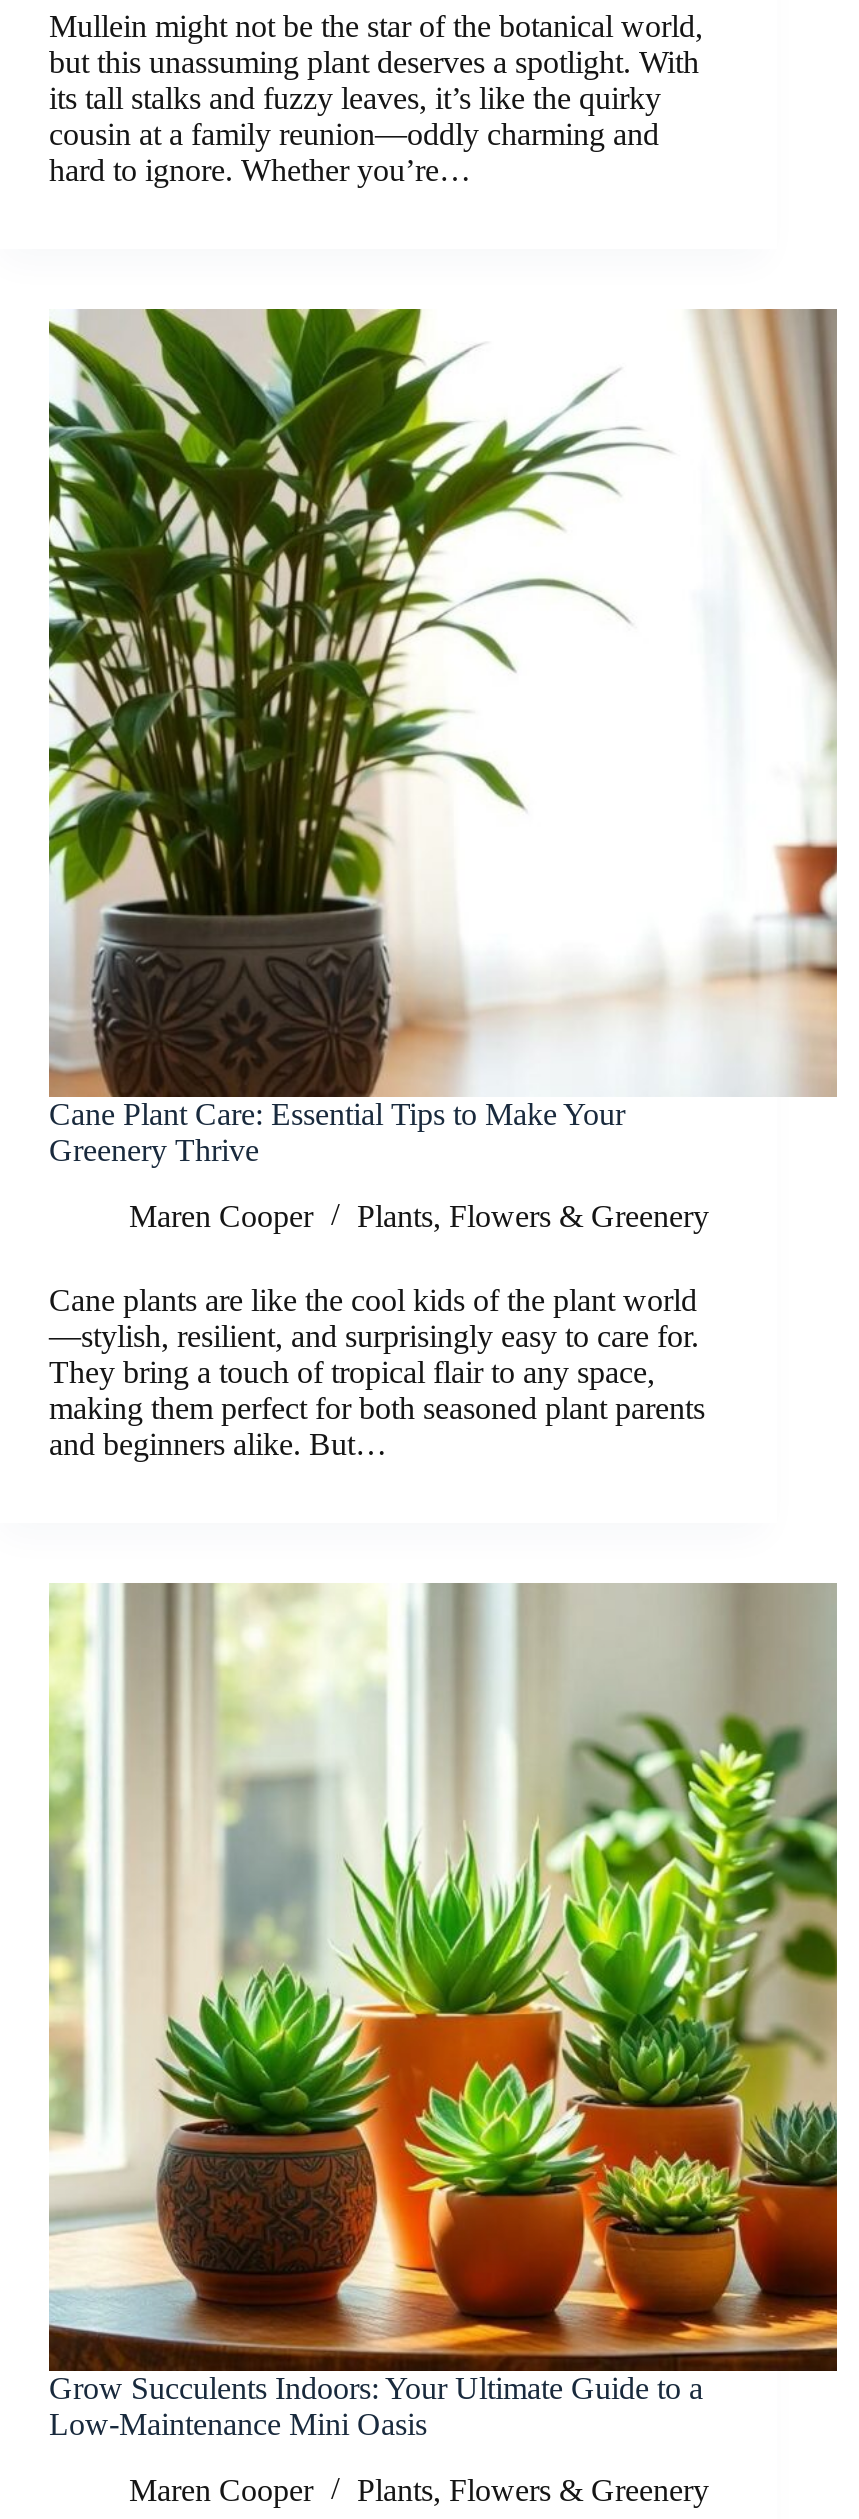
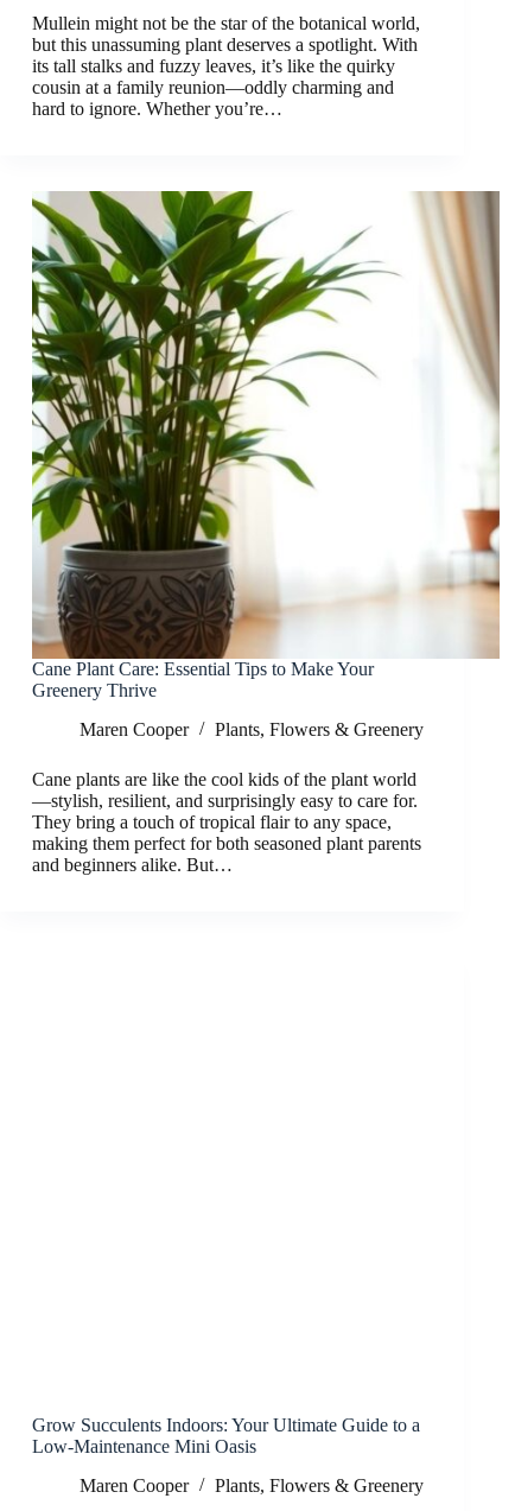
- [image]
